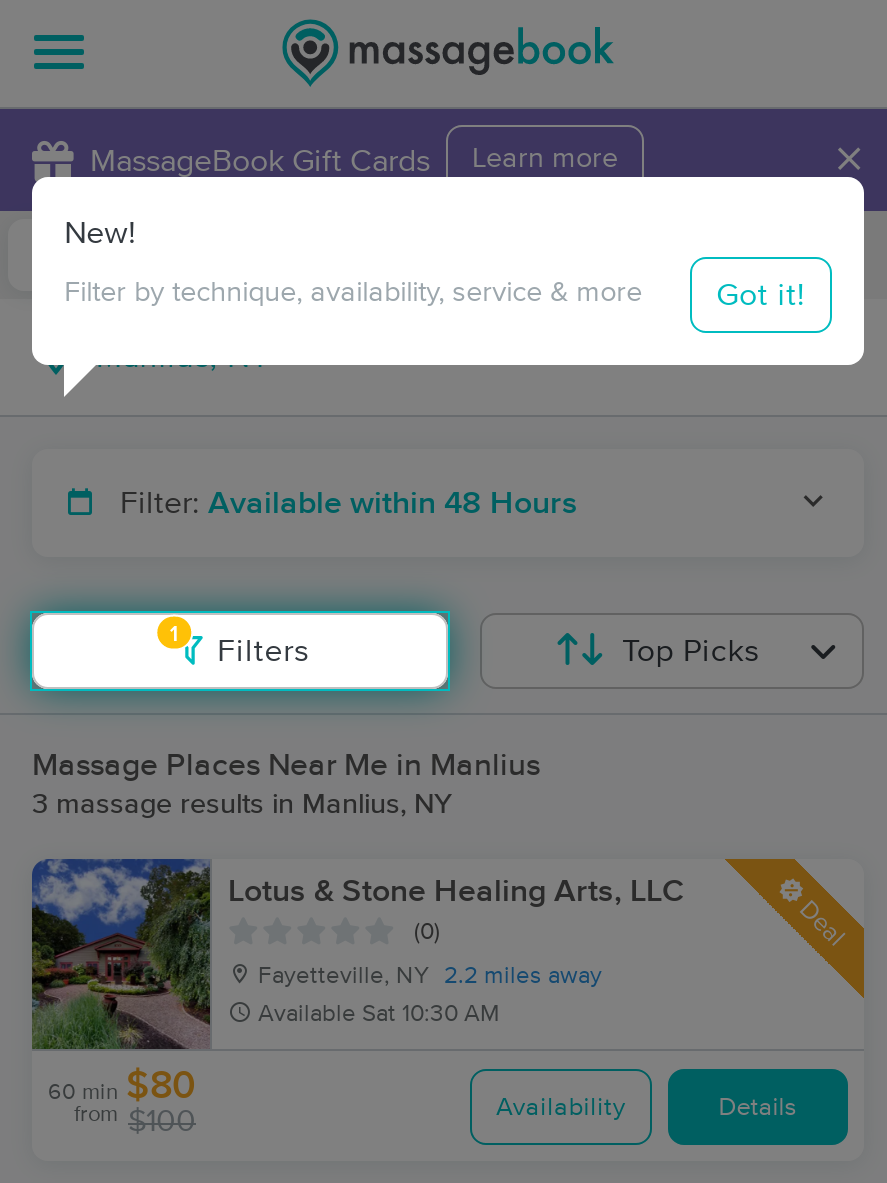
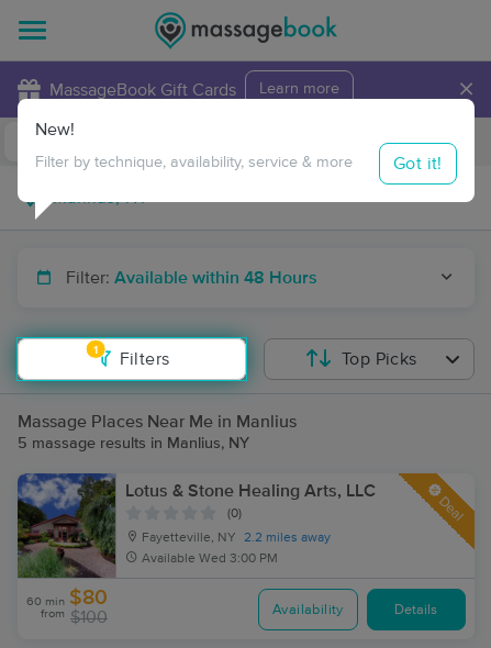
- 3 massage results in Manlius, NY
+ 5 massage results in Manlius, NY

- Available Sat 10:30 AM
+ Available Wed 3:00 PM
